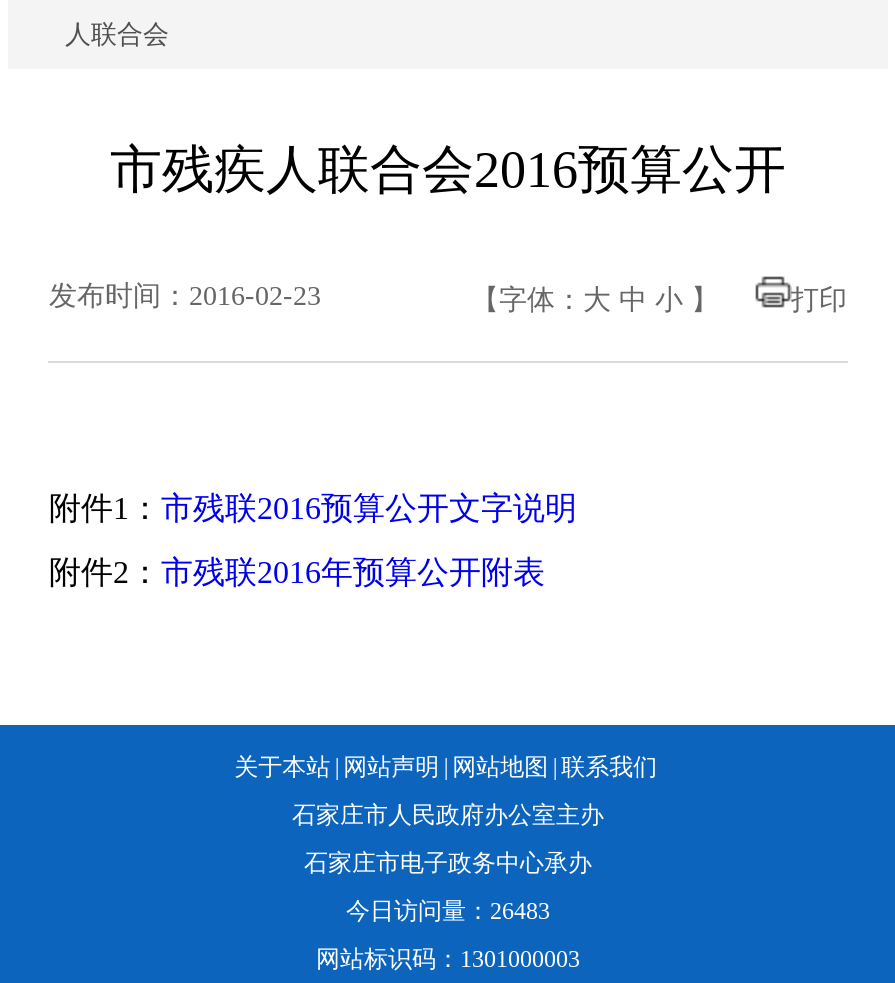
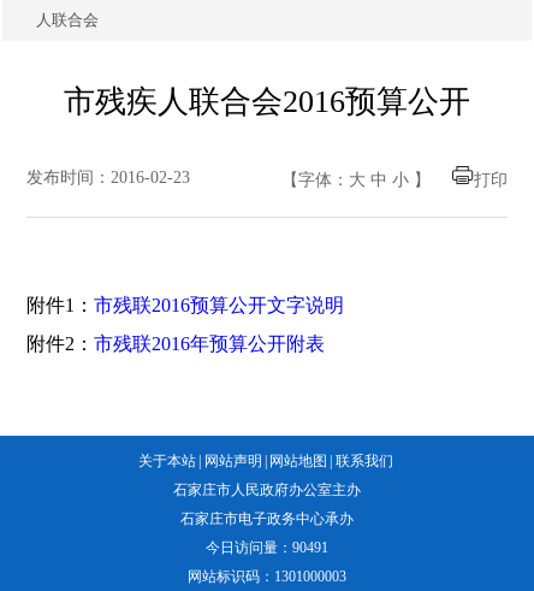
- 今日访问量：26483
+ 今日访问量：90491
